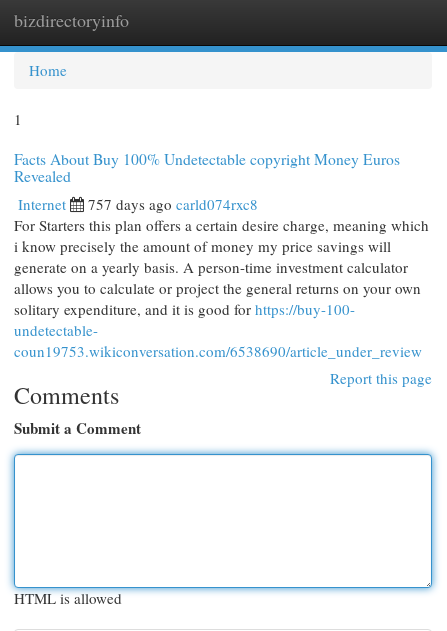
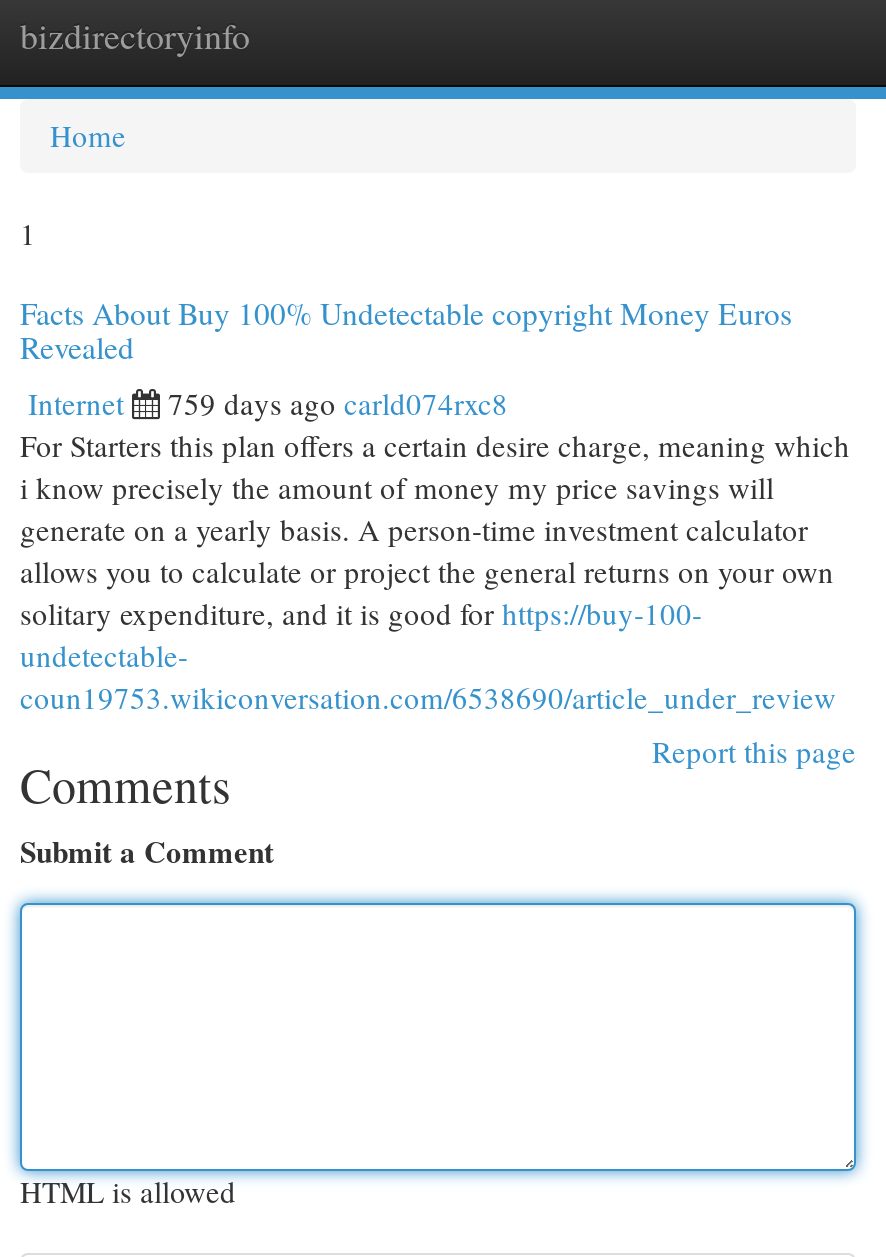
- 757 days ago carld074rxc8
+ 759 days ago carld074rxc8
